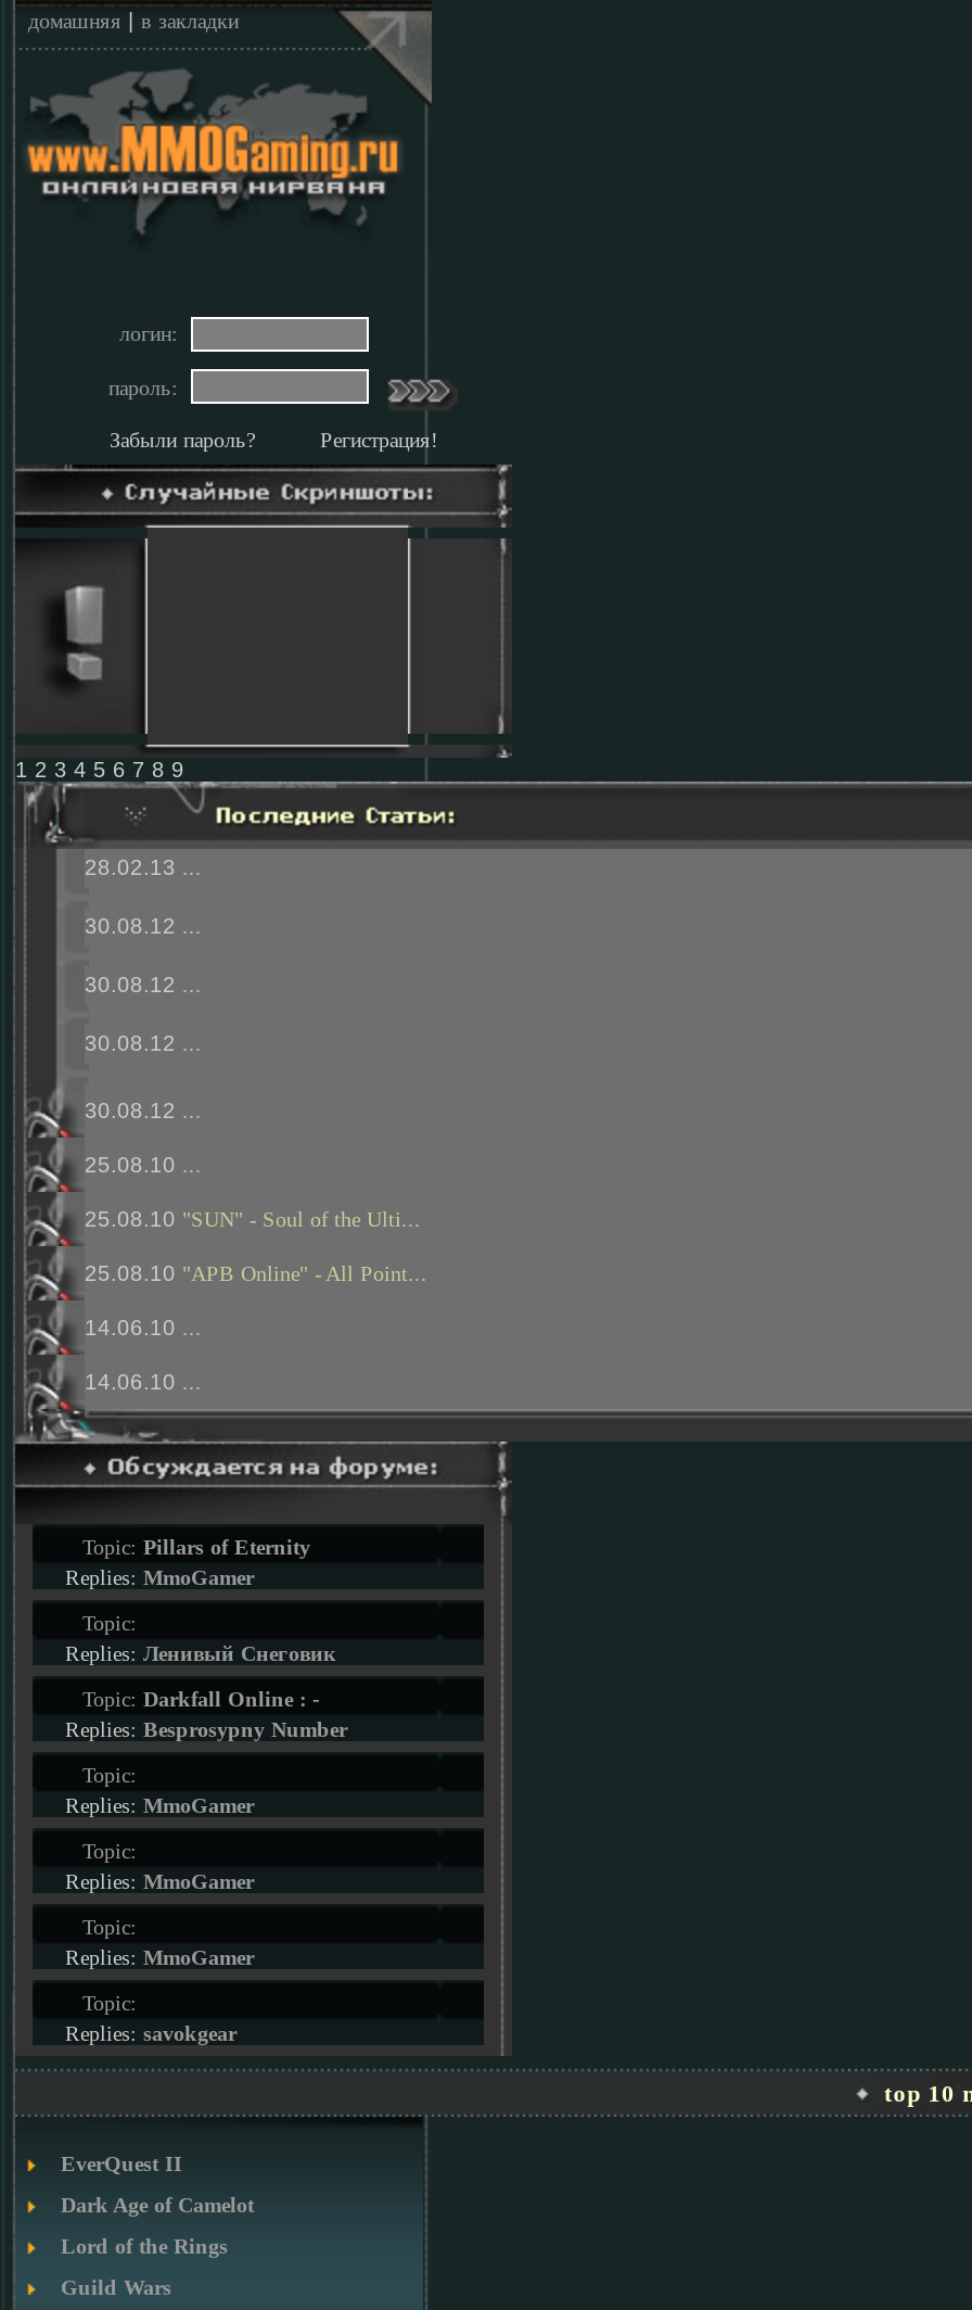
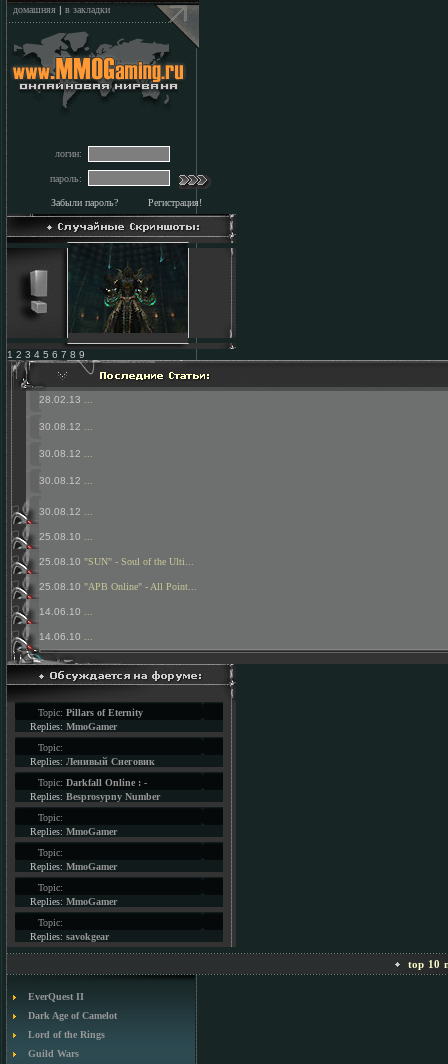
+ [image]
